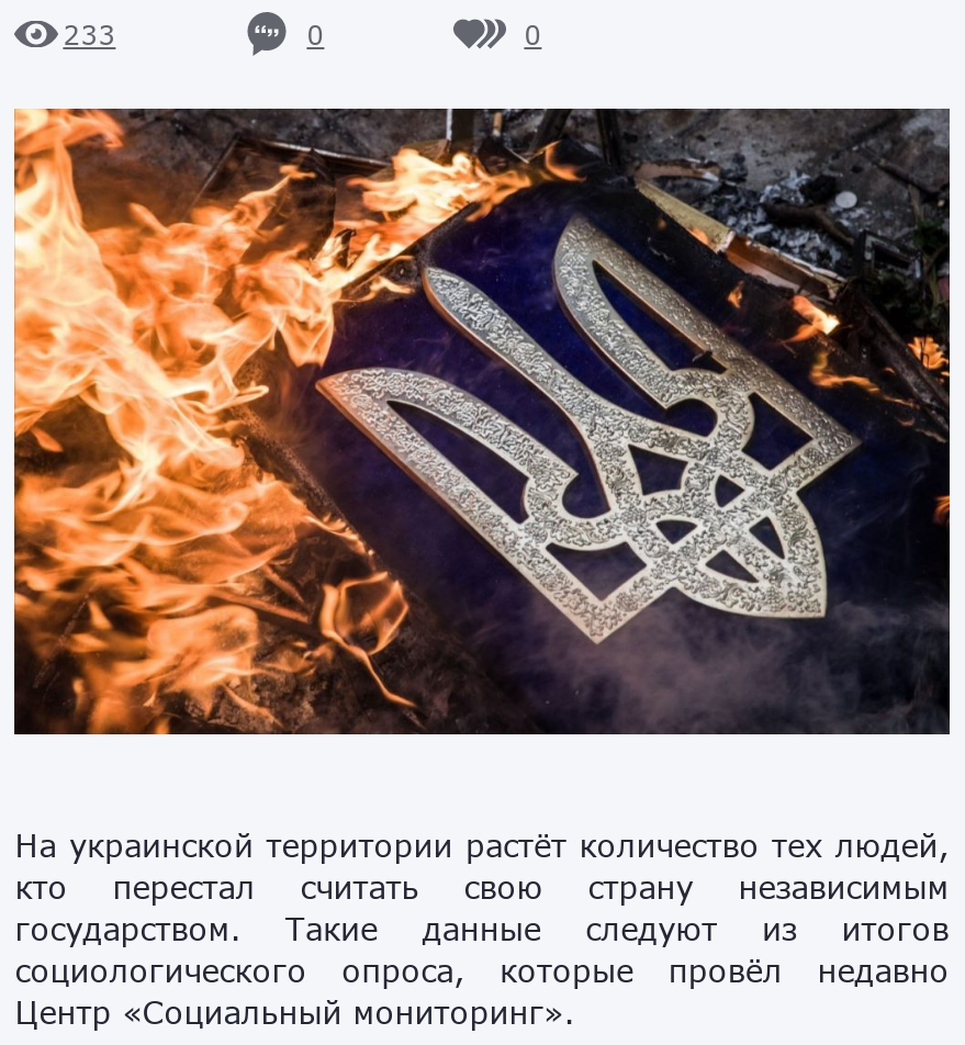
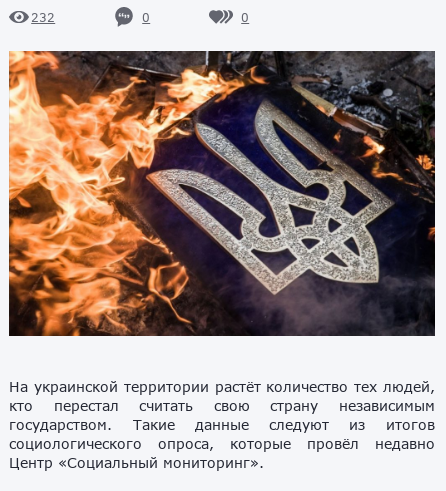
- 233
+ 232
